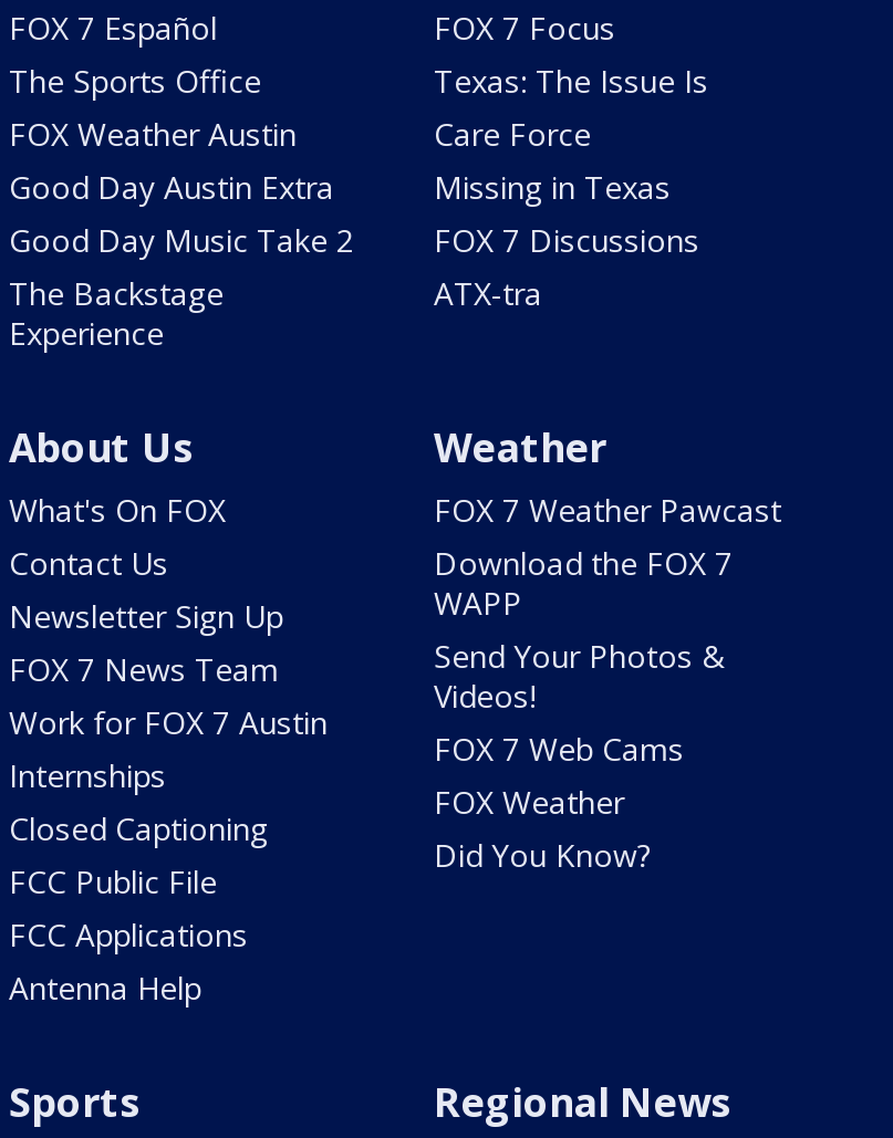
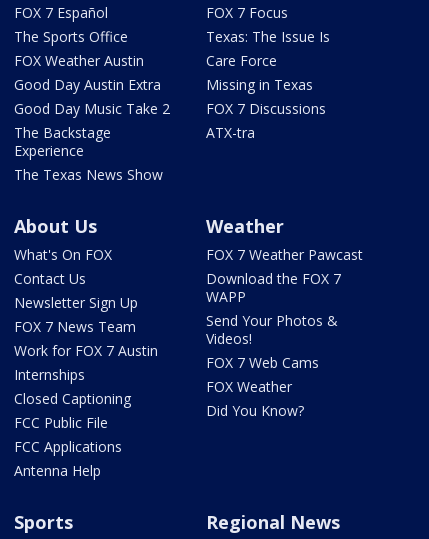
+ The Texas News Show
